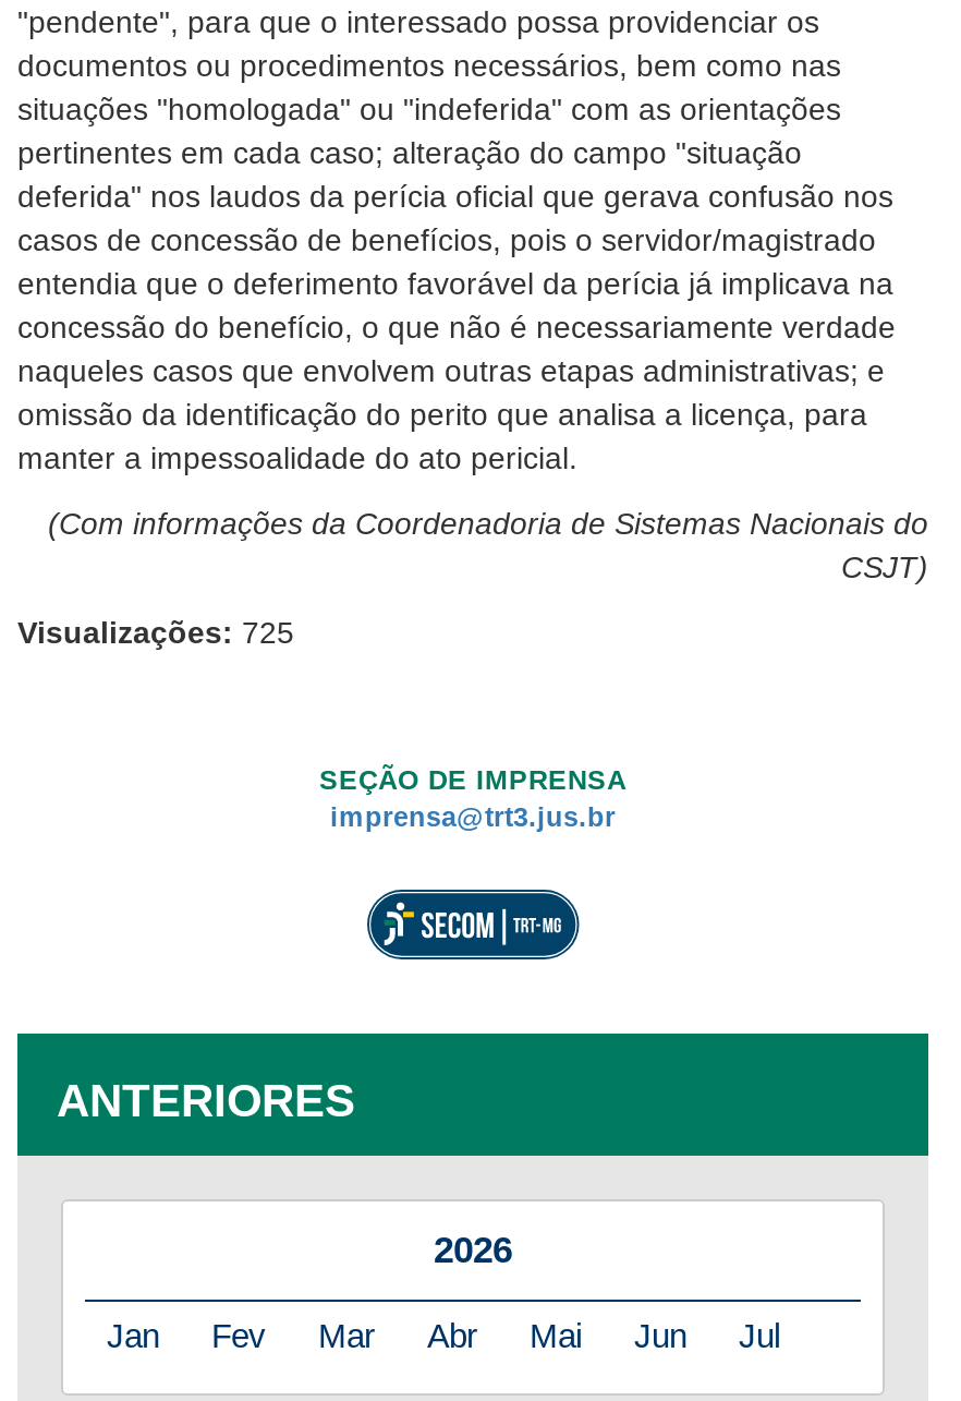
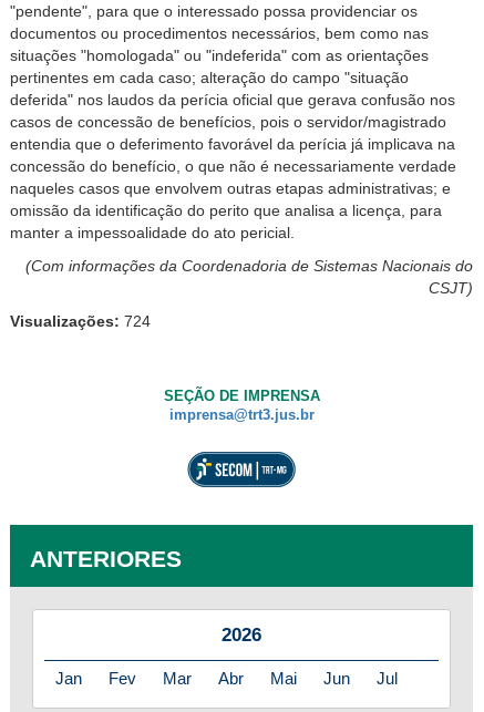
- Visualizações: 725
+ Visualizações: 724
